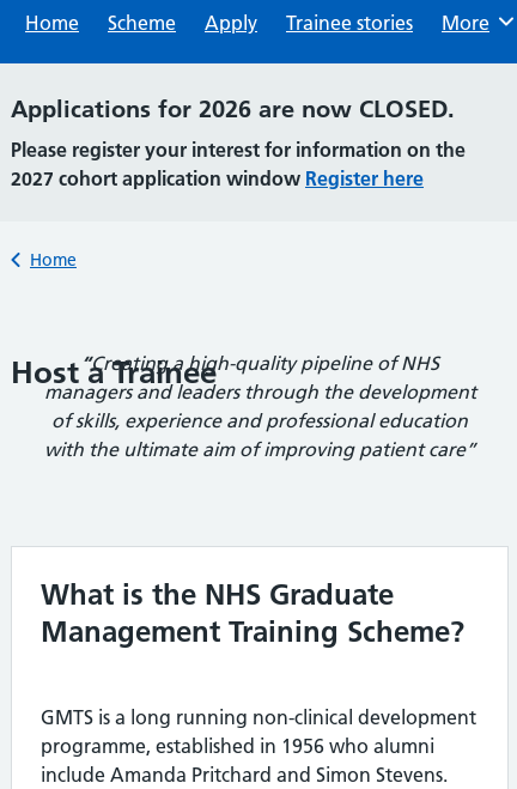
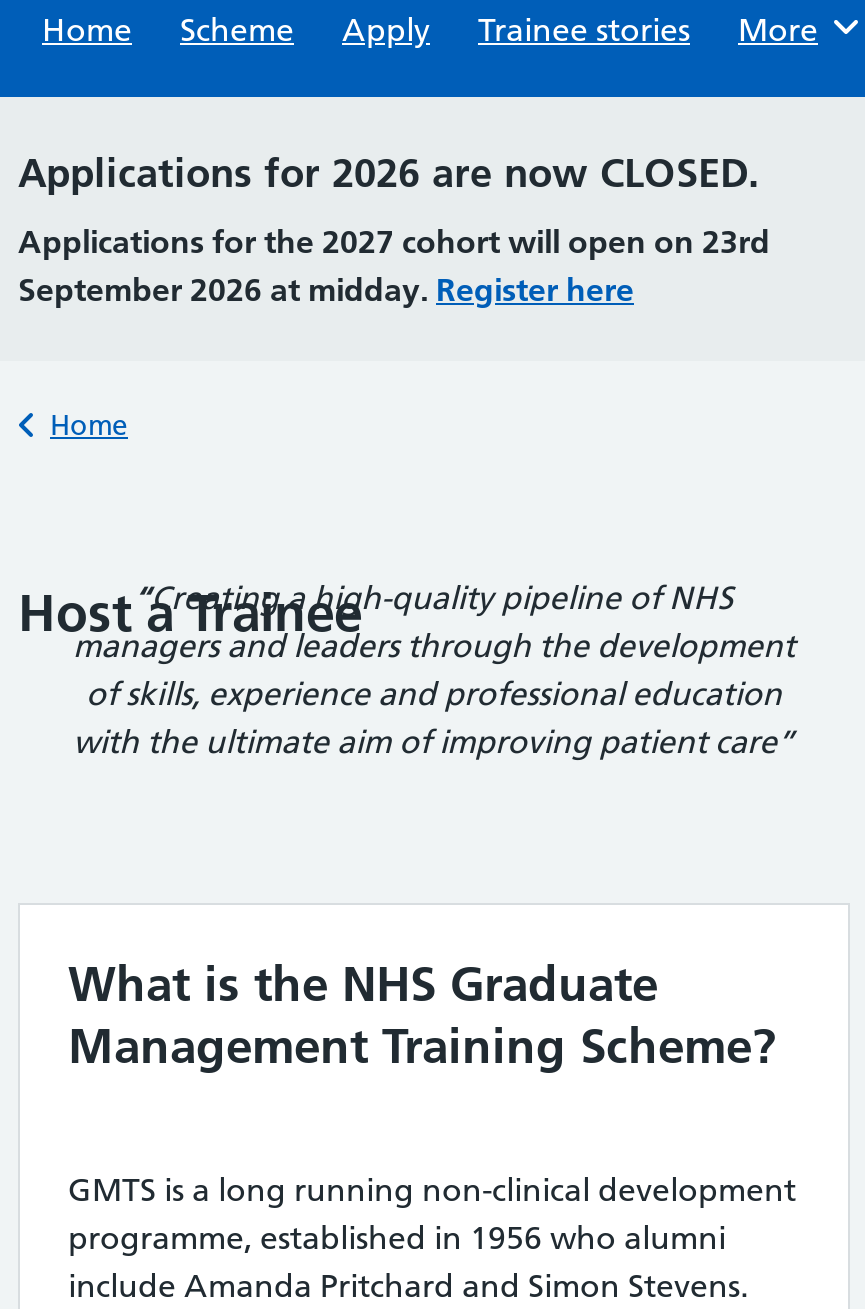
- Please register your interest for information on the
- 2027 cohort application window Register here
+ Applications for the 2027 cohort will open on 23rd
+ September 2026 at midday. Register here
